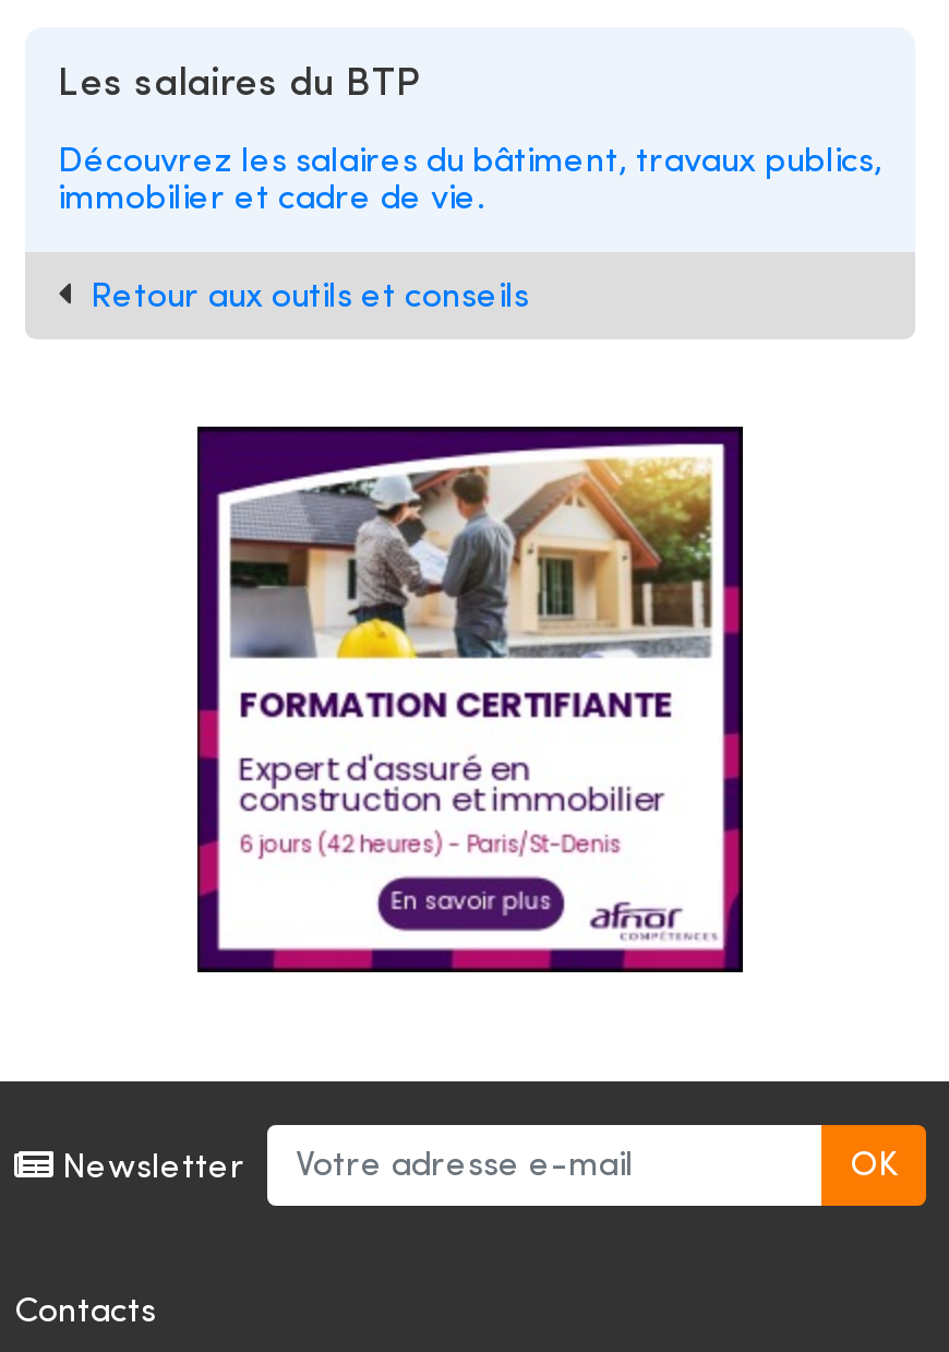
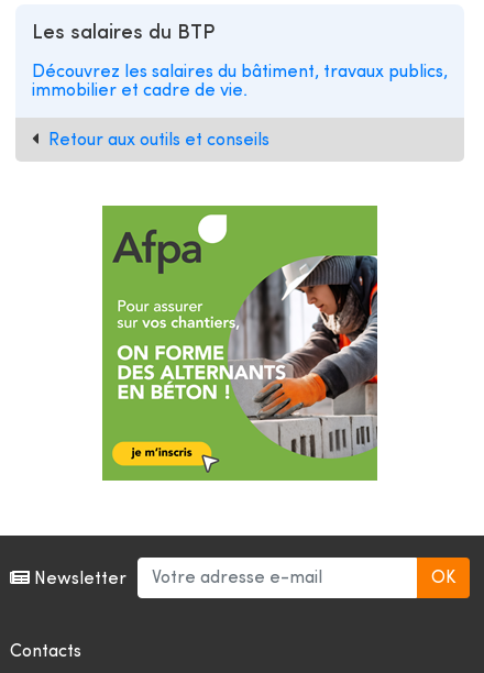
- [image]
+ [image]
